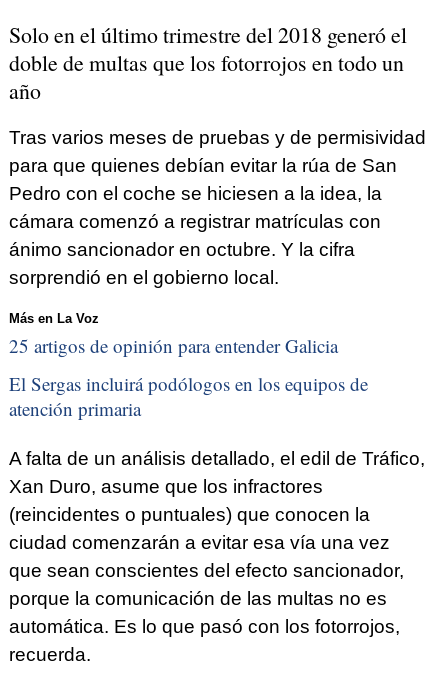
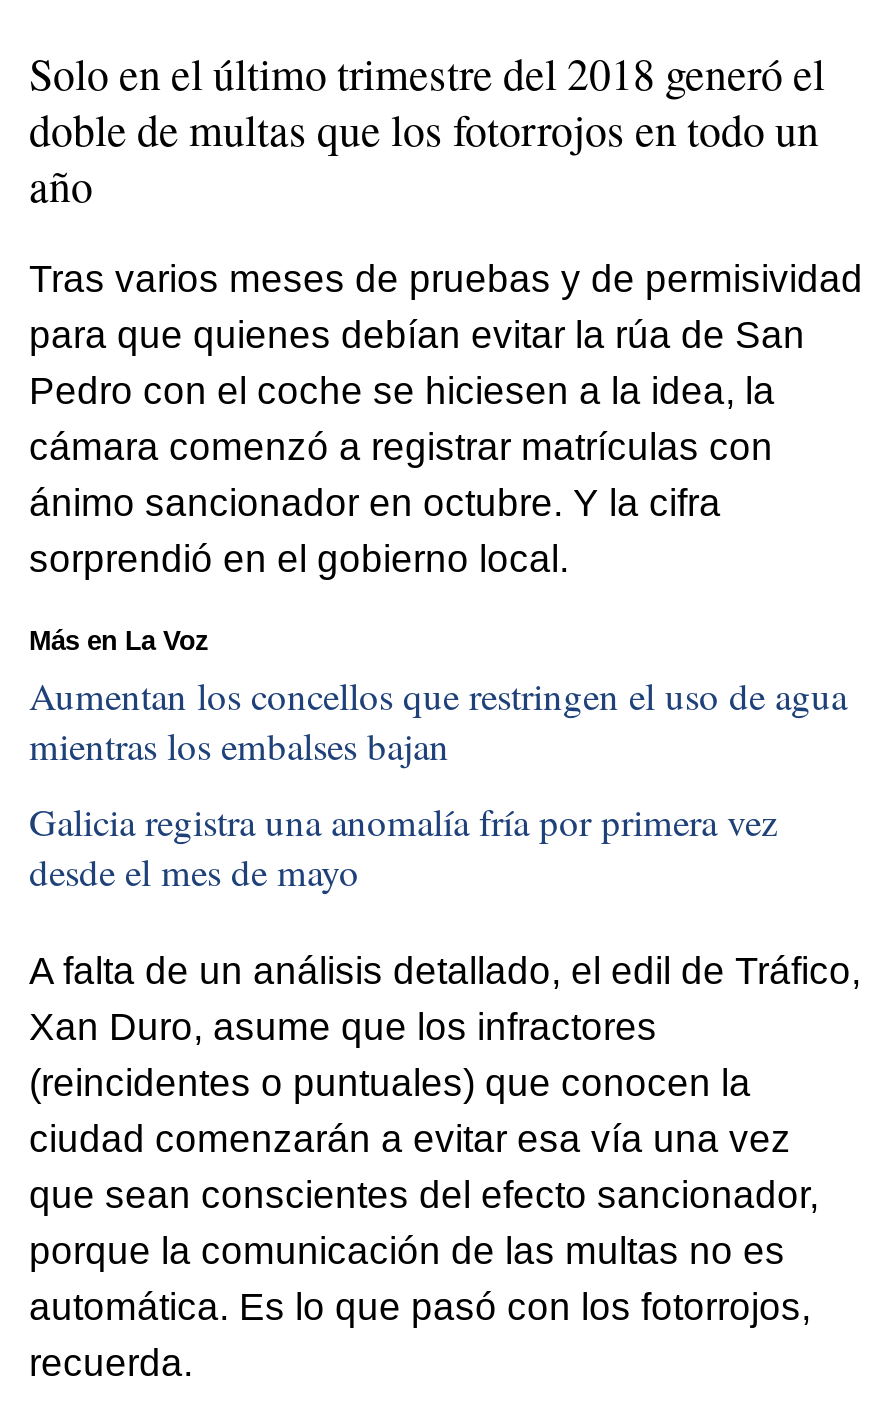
- 25 artigos de opinión para entender Galicia
+ Aumentan los concellos que restringen el uso de agua
+ mientras los embalses bajan

- El Sergas incluirá podólogos en los equipos de
- atención primaria
+ Galicia registra una anomalía fría por primera vez
+ desde el mes de mayo
